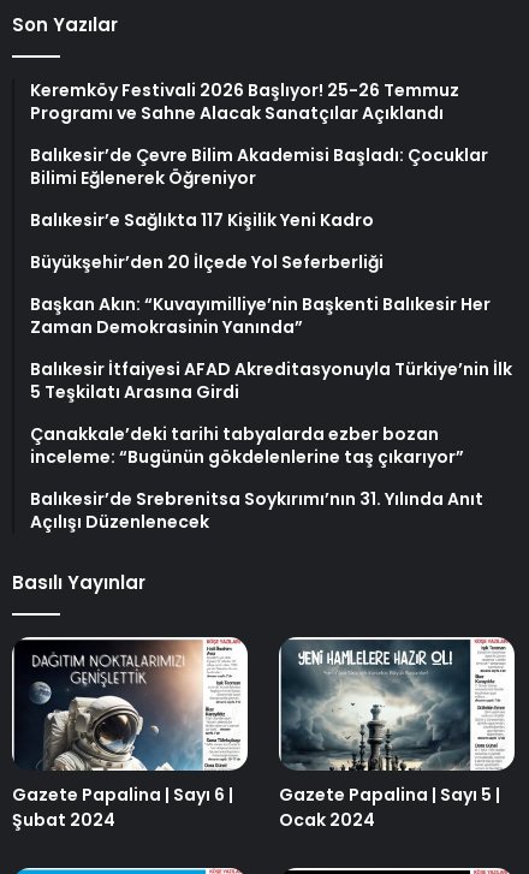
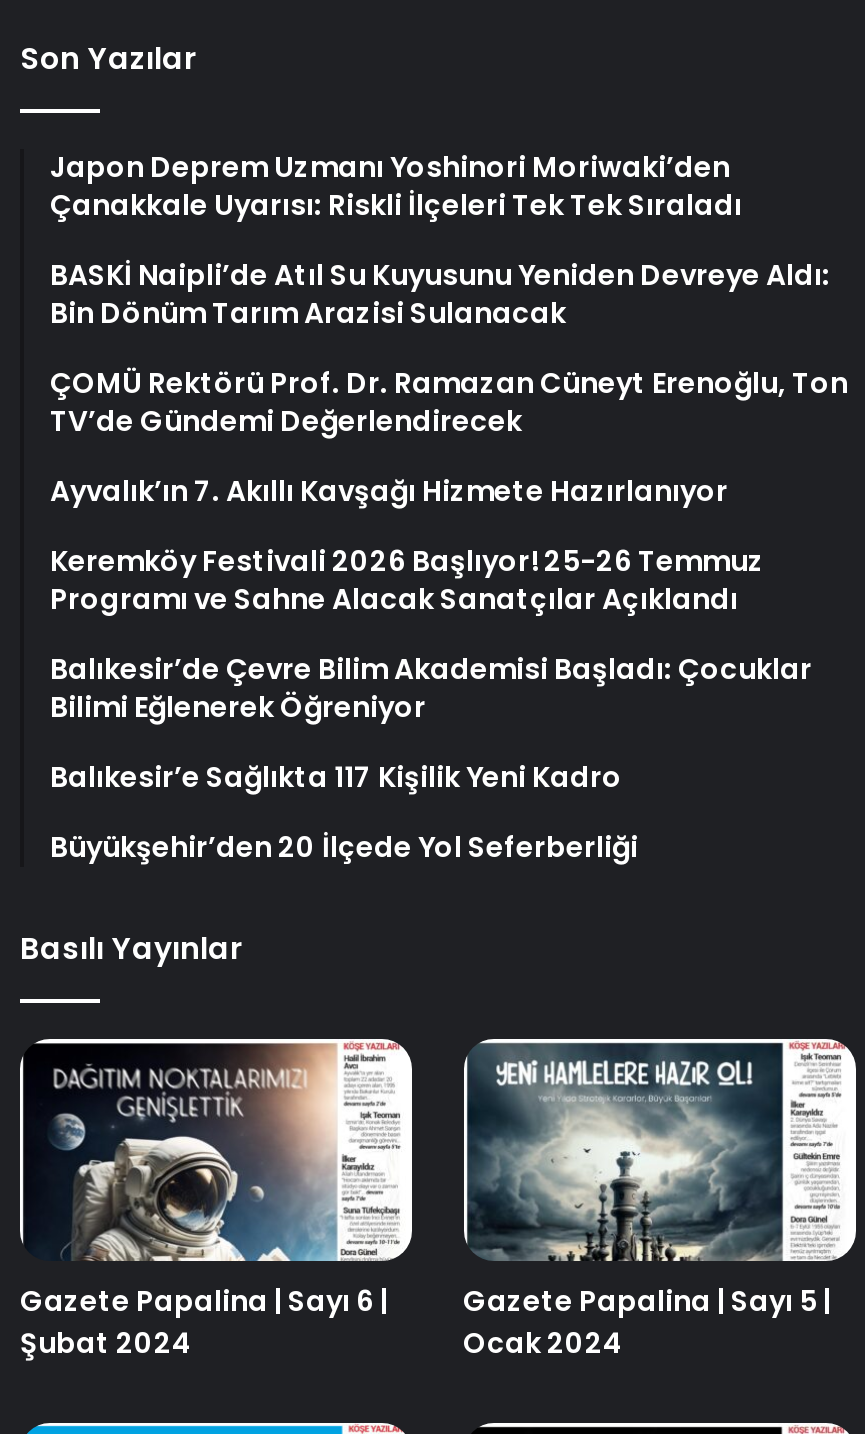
+ Japon Deprem Uzmanı Yoshinori Moriwaki’den
+ Çanakkale Uyarısı: Riskli İlçeleri Tek Tek Sıraladı
+ BASKİ Naipli’de Atıl Su Kuyusunu Yeniden Devreye Aldı:
+ Bin Dönüm Tarım Arazisi Sulanacak
+ ÇOMÜ Rektörü Prof. Dr. Ramazan Cüneyt Erenoğlu, Ton
+ TV’de Gündemi Değerlendirecek
+ Ayvalık’ın 7. Akıllı Kavşağı Hizmete Hazırlanıyor

moved down: Keremköy Festivali 2026 Başlıyor! 25-26 Temmuz | Programı ve Sahne Alacak Sanatçılar Açıklandı | Balıkesir’de Çevre Bilim Akademisi Başladı: Çocuklar | Bilimi Eğlenerek Öğreniyor | Balıkesir’e Sağlıkta 117 Kişilik Yeni Kadro | Büyükşehir’den 20 İlçede Yol Seferberliği

- Başkan Akın: “Kuvayımilliye’nin Başkenti Balıkesir Her
- Zaman Demokrasinin Yanında”
- Balıkesir İtfaiyesi AFAD Akreditasyonuyla Türkiye’nin İlk
- 5 Teşkilatı Arasına Girdi
- Çanakkale’deki tarihi tabyalarda ezber bozan
- inceleme: “Bugünün gökdelenlerine taş çıkarıyor”
- Balıkesir’de Srebrenitsa Soykırımı’nın 31. Yılında Anıt
- Açılışı Düzenlenecek
